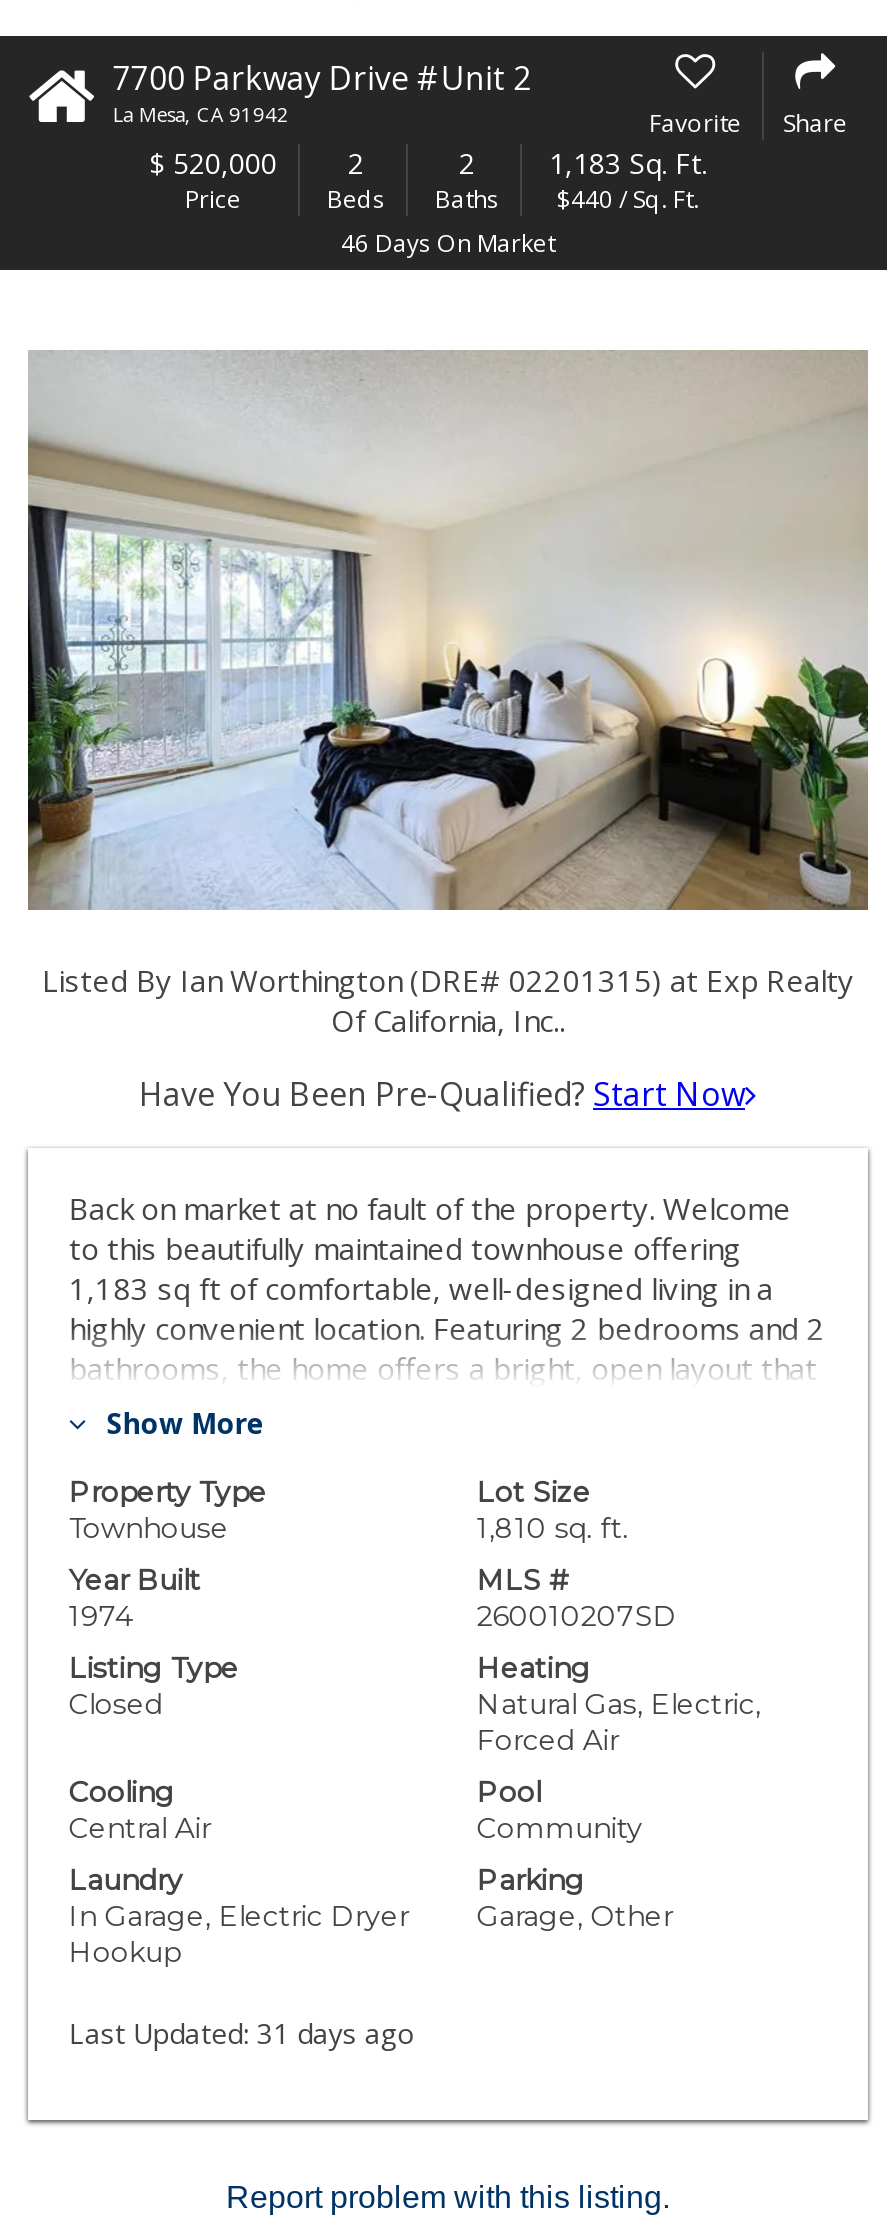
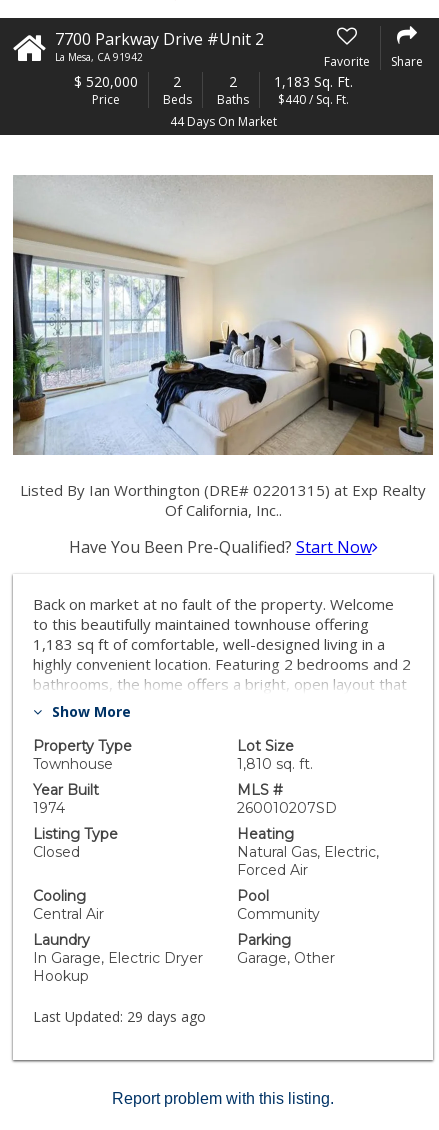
- 46 Days On Market
+ 44 Days On Market

- Last Updated: 31 days ago
+ Last Updated: 29 days ago
